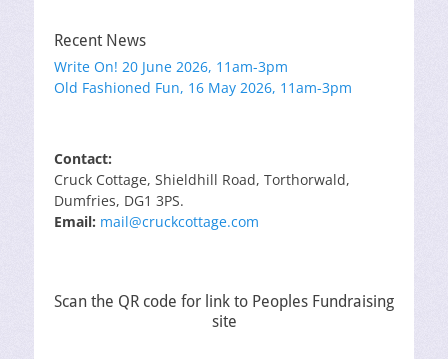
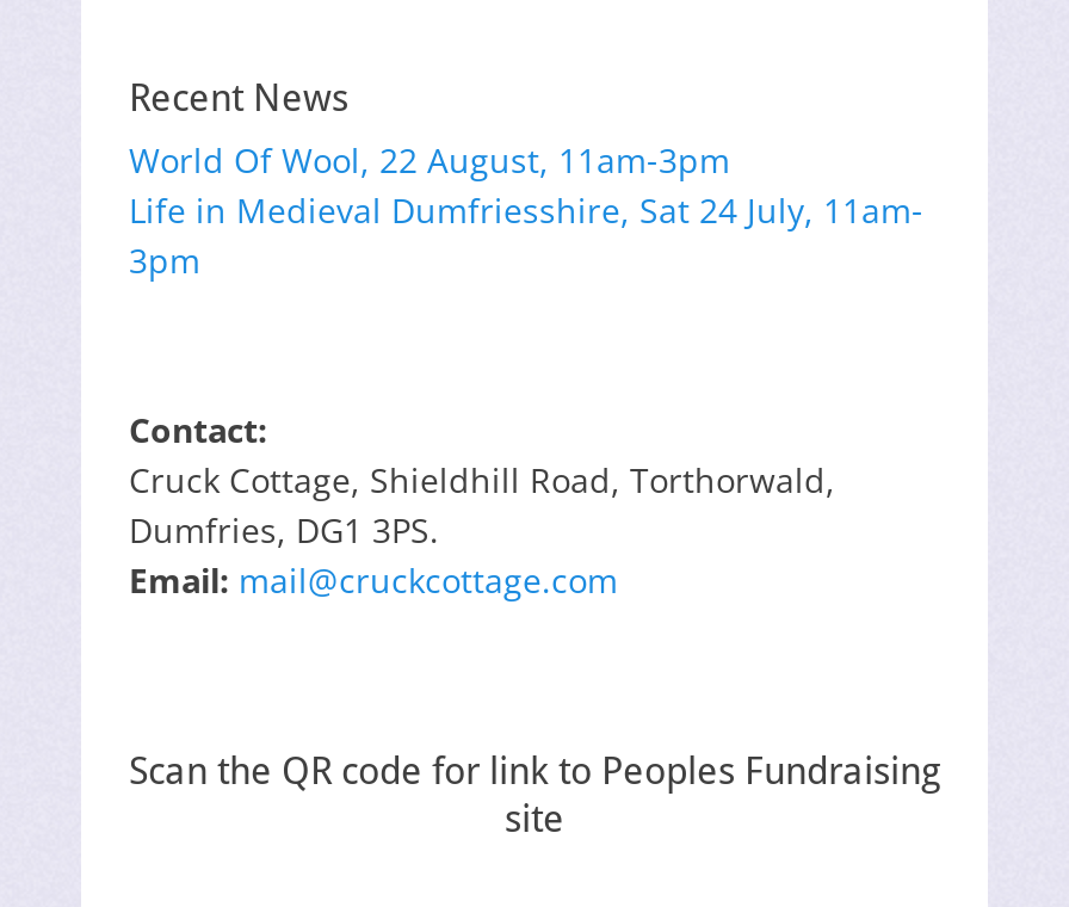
- Write On! 20 June 2026, 11am-3pm
- Old Fashioned Fun, 16 May 2026, 11am-3pm
+ World Of Wool, 22 August, 11am-3pm
+ Life in Medieval Dumfriesshire, Sat 24 July, 11am-
+ 3pm
